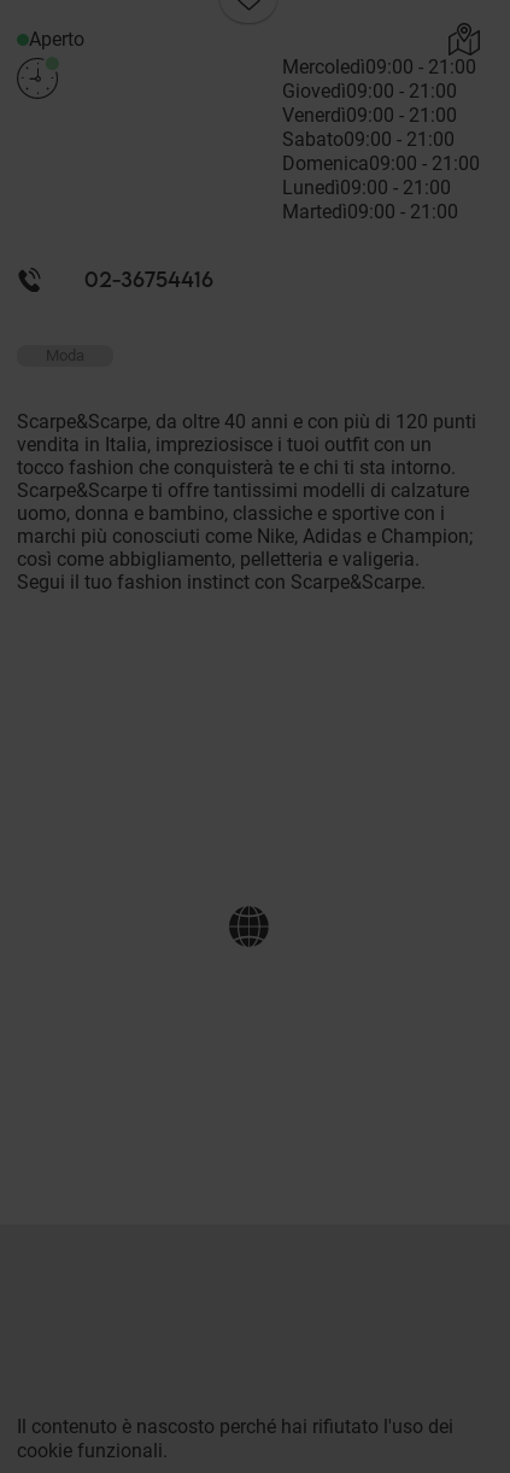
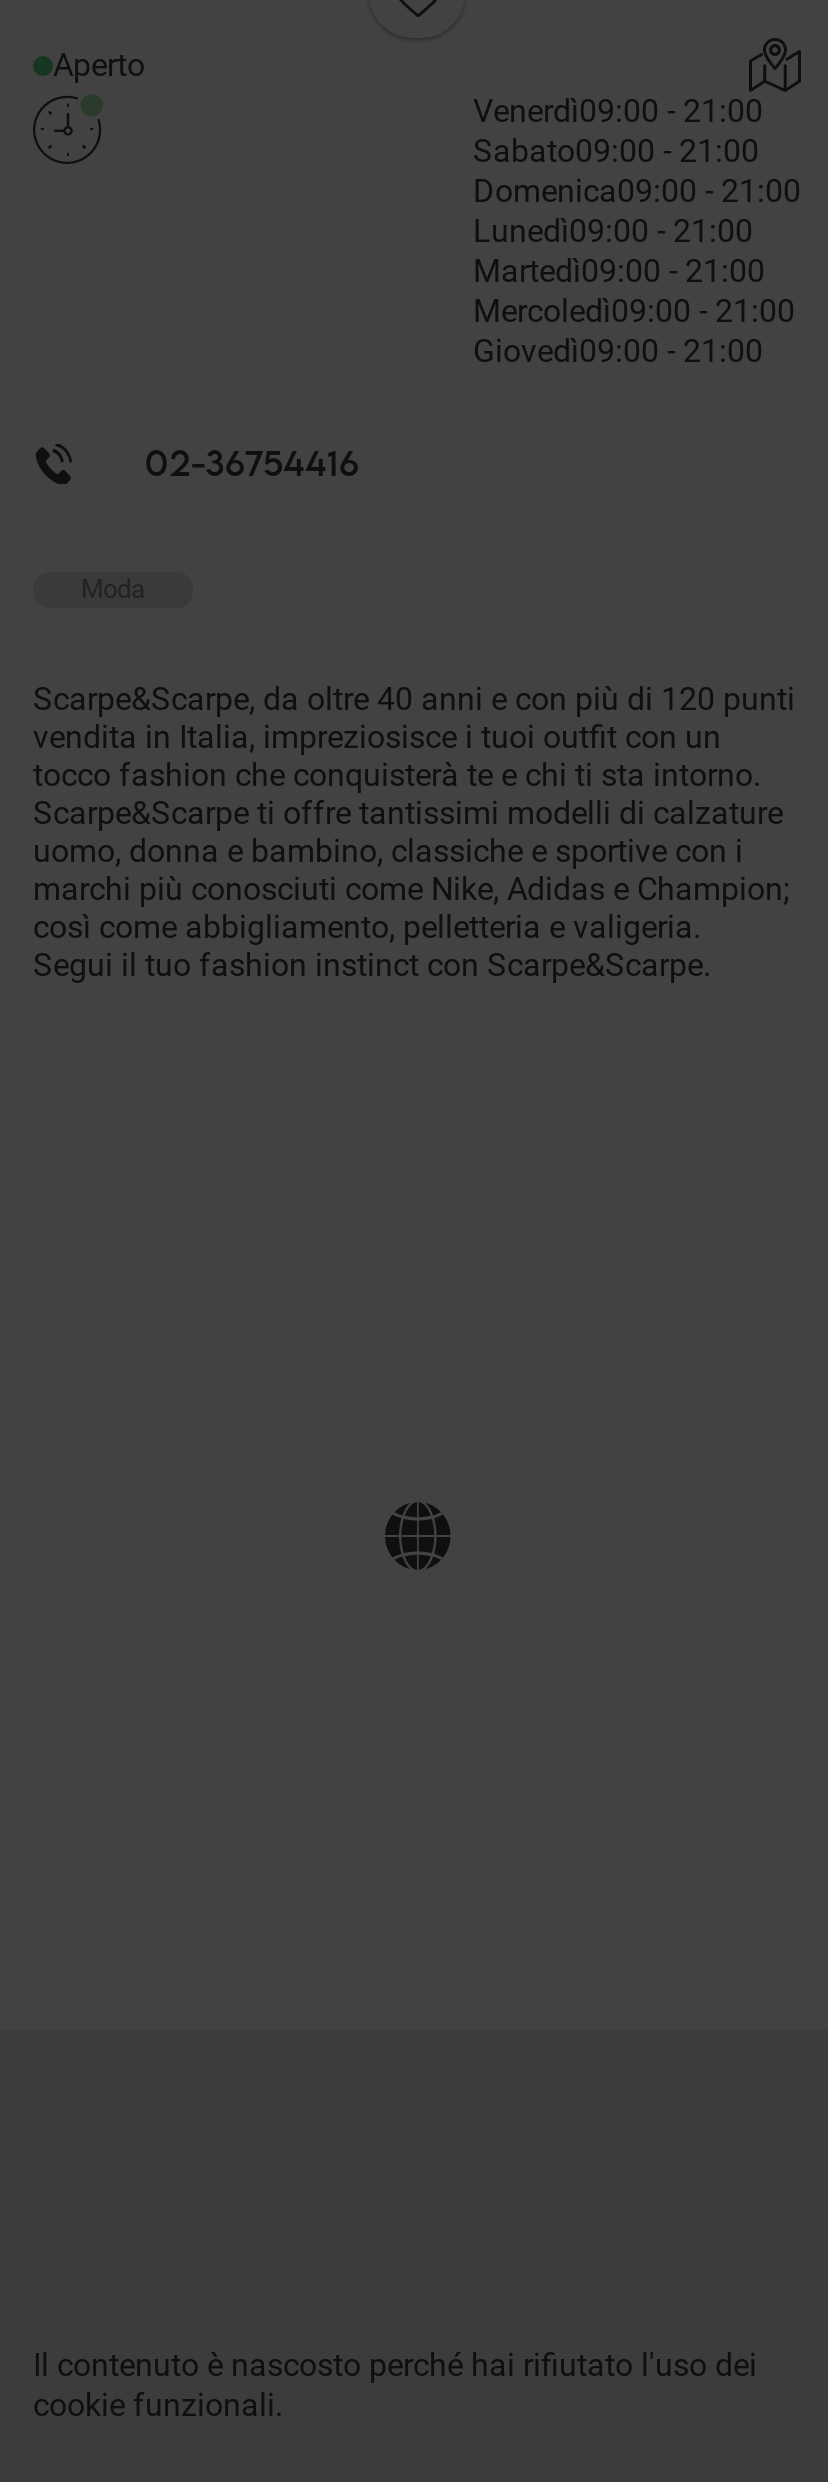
moved down: Mercoledì09:00 - 21:00 | Giovedì09:00 - 21:00

moved up: Venerdì09:00 - 21:00 | Sabato09:00 - 21:00 | Domenica09:00 - 21:00 | Lunedì09:00 - 21:00 | Martedì09:00 - 21:00
